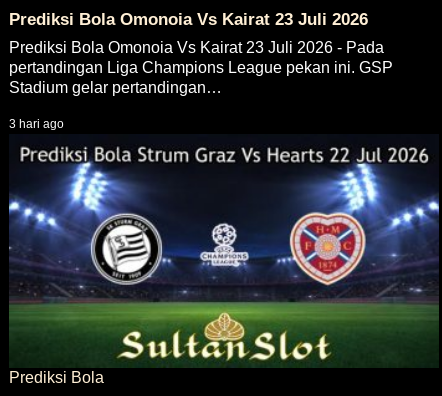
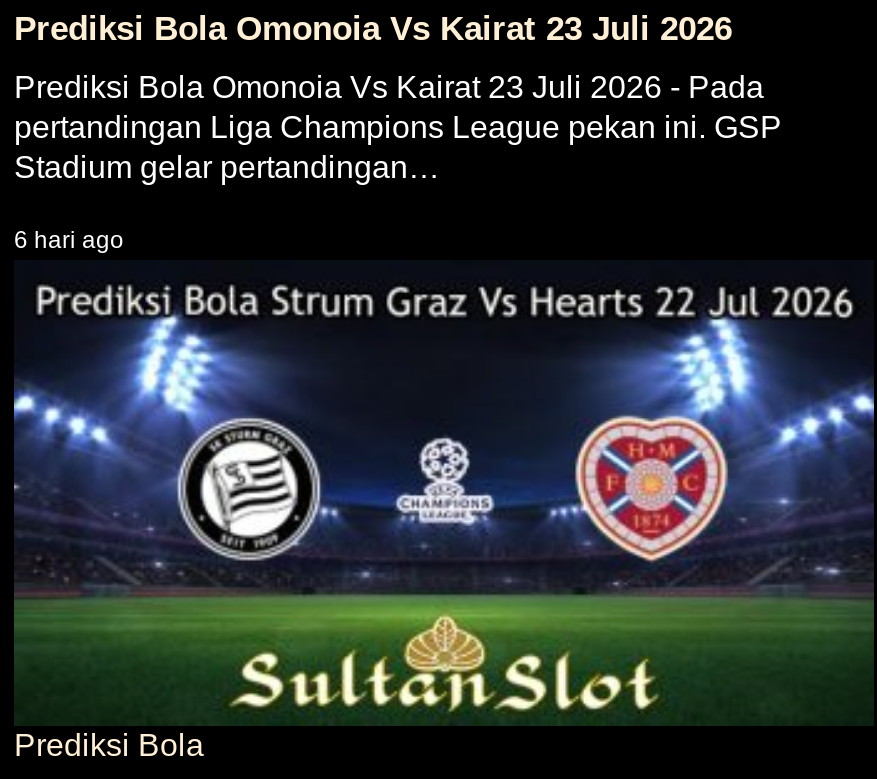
- 3 hari ago
+ 6 hari ago
